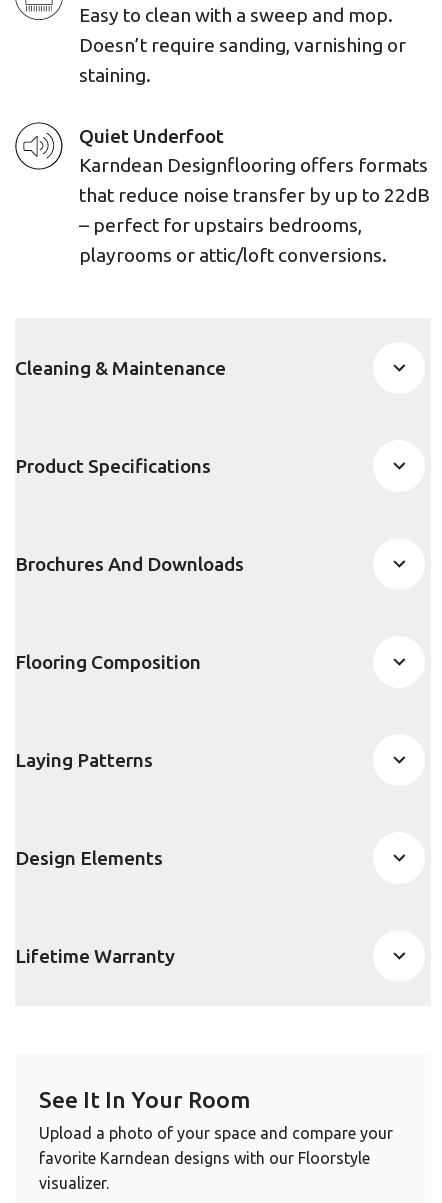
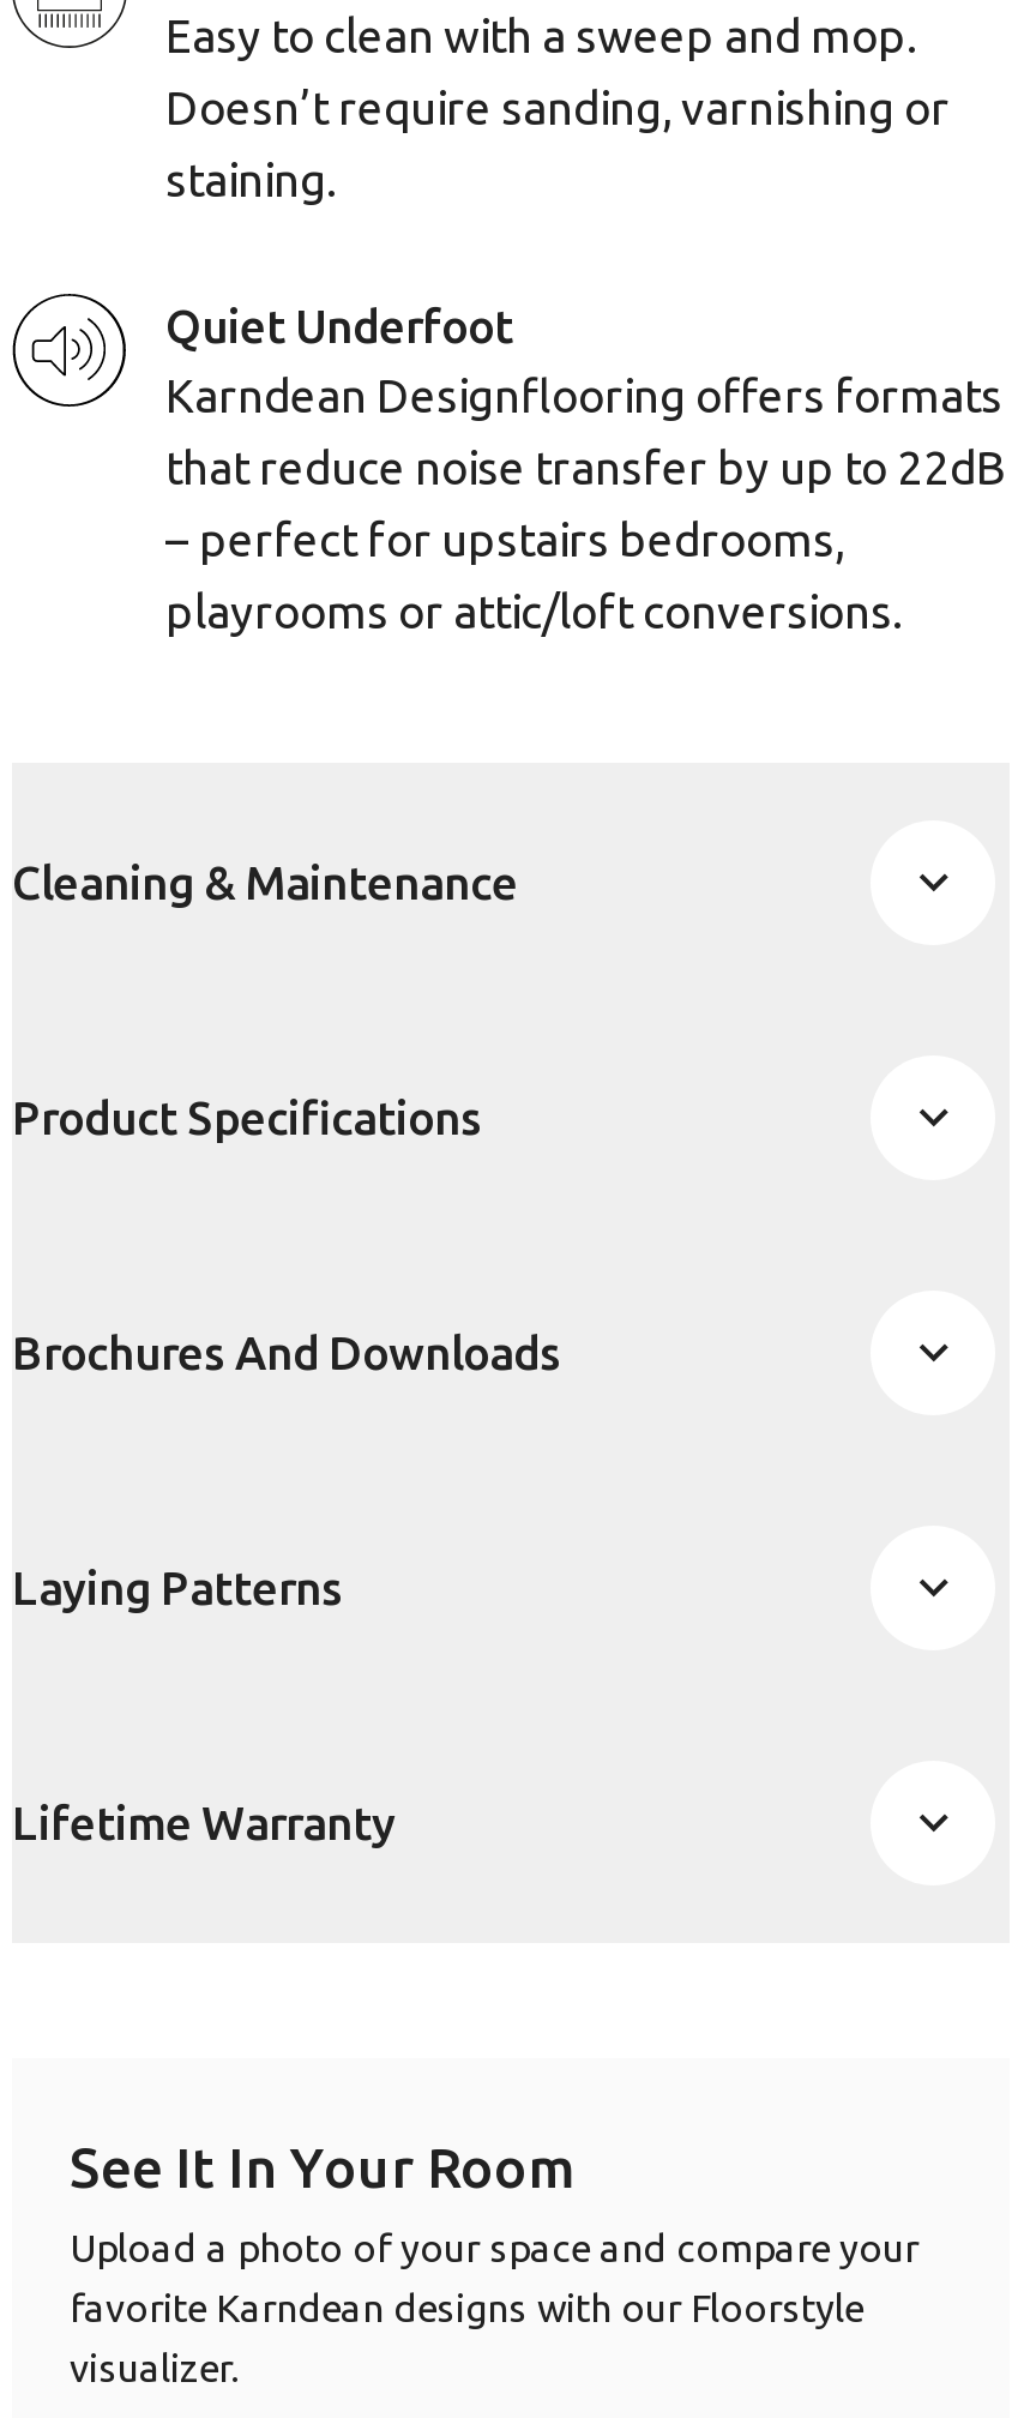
- Flooring Composition

- Design Elements
